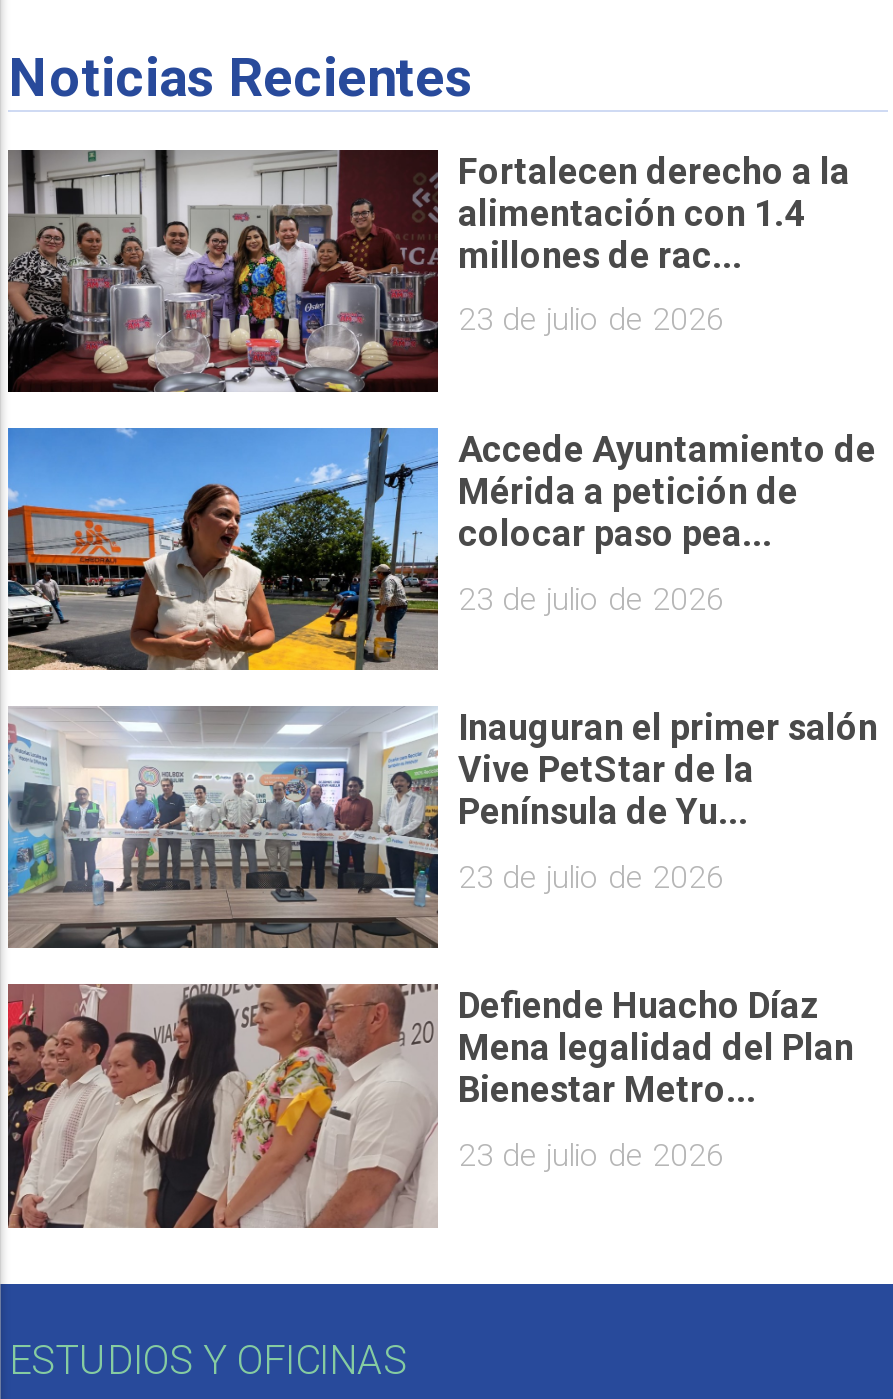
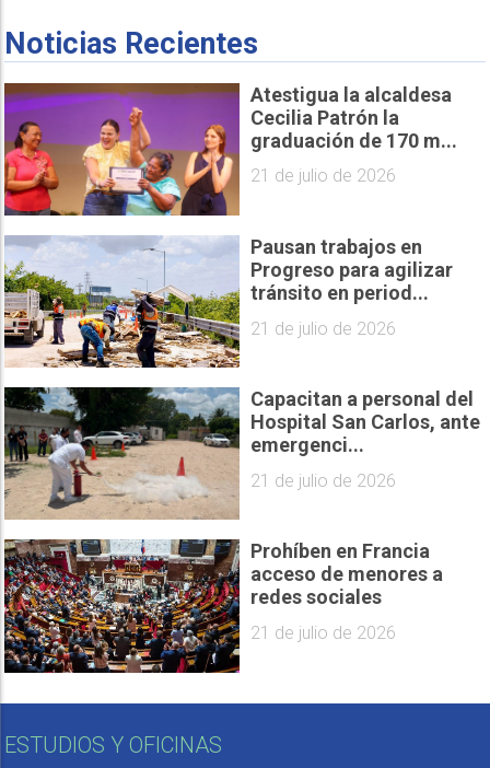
- [image]
- Fortalecen derecho a la
- alimentación con 1.4
- millones de rac...
+ [image]
+ Atestigua la alcaldesa
+ Cecilia Patrón la
+ graduación de 170 m...

- 23 de julio de 2026
+ 21 de julio de 2026

- [image]
- Accede Ayuntamiento de
- Mérida a petición de
- colocar paso pea...
+ [image]
+ Pausan trabajos en
+ Progreso para agilizar
+ tránsito en period...

- 23 de julio de 2026
+ 21 de julio de 2026

- [image]
- Inauguran el primer salón
- Vive PetStar de la
- Península de Yu...
+ [image]
+ Capacitan a personal del
+ Hospital San Carlos, ante
+ emergenci...

- 23 de julio de 2026
+ 21 de julio de 2026

- [image]
- Defiende Huacho Díaz
- Mena legalidad del Plan
- Bienestar Metro...
+ [image]
+ Prohíben en Francia
+ acceso de menores a
+ redes sociales

- 23 de julio de 2026
+ 21 de julio de 2026
